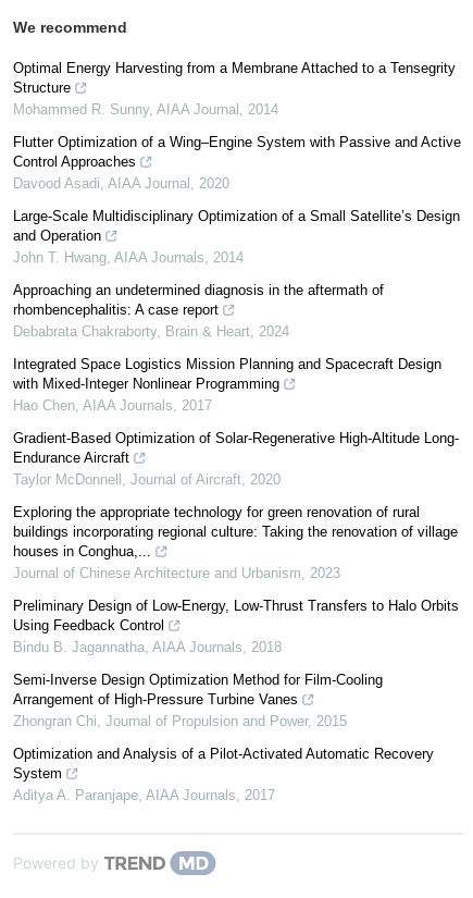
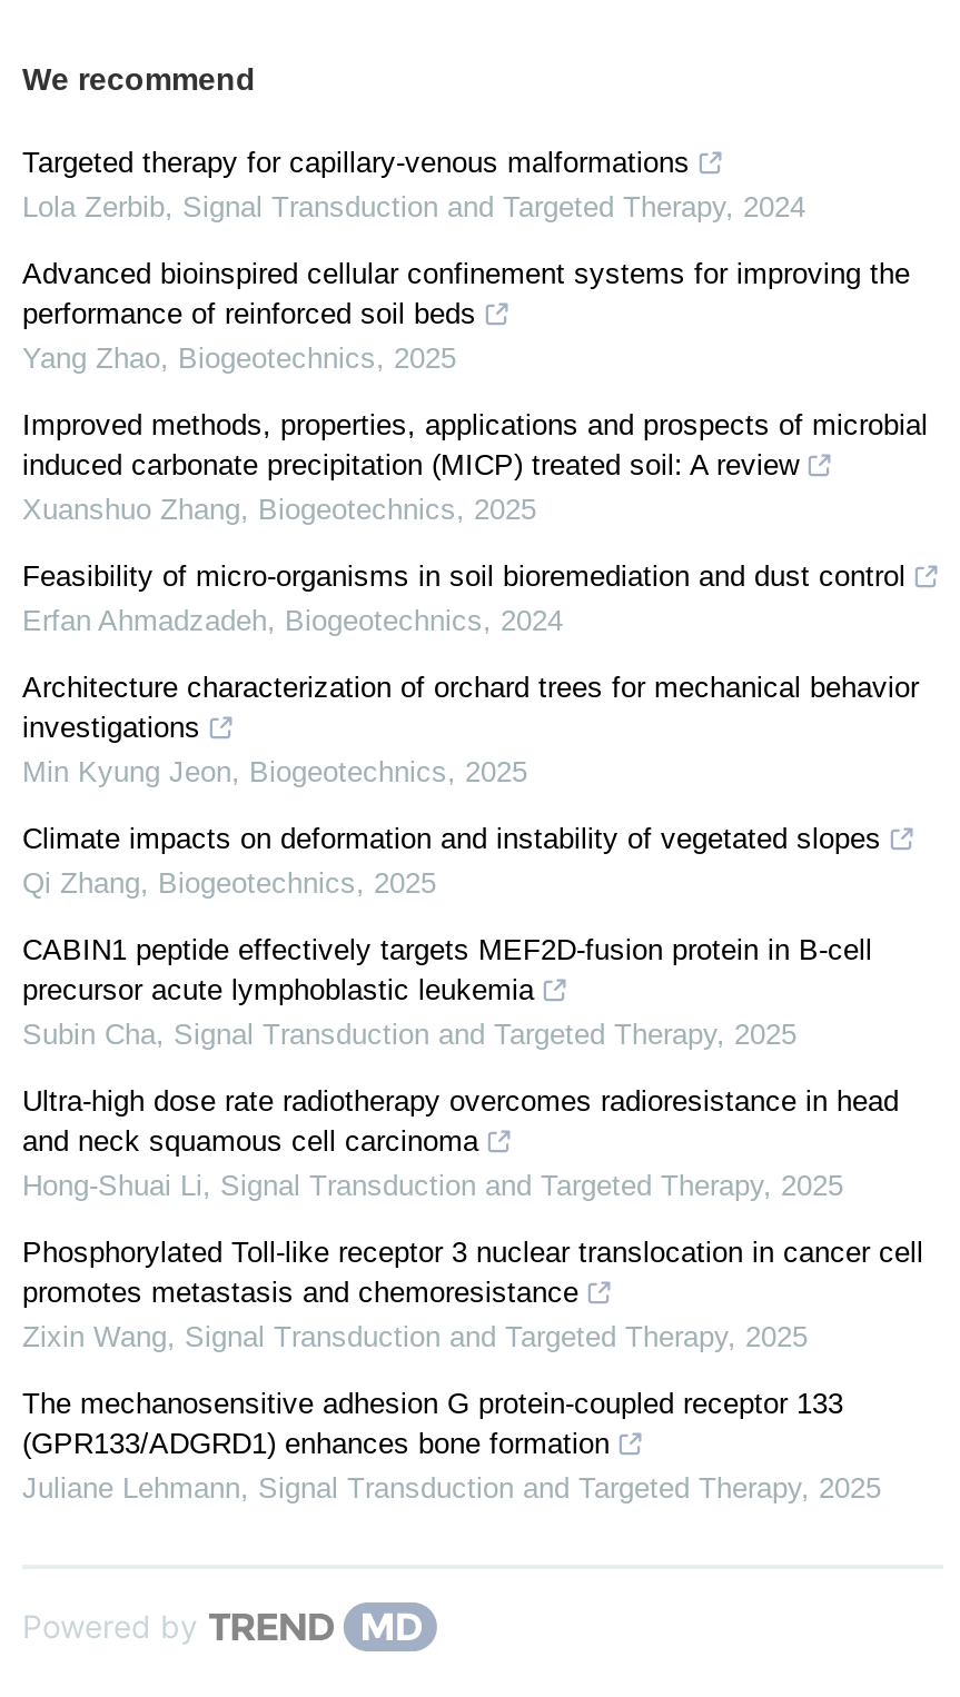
- Optimal Energy Harvesting from a Membrane Attached to a Tensegrity
- Structure
- Mohammed R. Sunny, AIAA Journal, 2014
+ Targeted therapy for capillary-venous malformations
+ Lola Zerbib, Signal Transduction and Targeted Therapy, 2024

- Flutter Optimization of a Wing–Engine System with Passive and Active
- Control Approaches
- Davood Asadi, AIAA Journal, 2020
+ Advanced bioinspired cellular confinement systems for improving the
+ performance of reinforced soil beds
+ Yang Zhao, Biogeotechnics, 2025

- Large-Scale Multidisciplinary Optimization of a Small Satellite’s Design
- and Operation
- John T. Hwang, AIAA Journals, 2014
+ Improved methods, properties, applications and prospects of microbial
+ induced carbonate precipitation (MICP) treated soil: A review
+ Xuanshuo Zhang, Biogeotechnics, 2025

- Approaching an undetermined diagnosis in the aftermath of
- rhombencephalitis: A case report
- Debabrata Chakraborty, Brain & Heart, 2024
+ Feasibility of micro-organisms in soil bioremediation and dust control
+ Erfan Ahmadzadeh, Biogeotechnics, 2024

- Integrated Space Logistics Mission Planning and Spacecraft Design
- with Mixed-Integer Nonlinear Programming
- Hao Chen, AIAA Journals, 2017
+ Architecture characterization of orchard trees for mechanical behavior
+ investigations
+ Min Kyung Jeon, Biogeotechnics, 2025

- Gradient-Based Optimization of Solar-Regenerative High-Altitude Long-
- Endurance Aircraft
- Taylor McDonnell, Journal of Aircraft, 2020
+ Climate impacts on deformation and instability of vegetated slopes
+ Qi Zhang, Biogeotechnics, 2025

- Exploring the appropriate technology for green renovation of rural
- buildings incorporating regional culture: Taking the renovation of village
- houses in Conghua,...
- Journal of Chinese Architecture and Urbanism, 2023
+ CABIN1 peptide effectively targets MEF2D-fusion protein in B-cell
+ precursor acute lymphoblastic leukemia
+ Subin Cha, Signal Transduction and Targeted Therapy, 2025

- Preliminary Design of Low-Energy, Low-Thrust Transfers to Halo Orbits
- Using Feedback Control
- Bindu B. Jagannatha, AIAA Journals, 2018
+ Ultra-high dose rate radiotherapy overcomes radioresistance in head
+ and neck squamous cell carcinoma
+ Hong-Shuai Li, Signal Transduction and Targeted Therapy, 2025

- Semi-Inverse Design Optimization Method for Film-Cooling
- Arrangement of High-Pressure Turbine Vanes
- Zhongran Chi, Journal of Propulsion and Power, 2015
+ Phosphorylated Toll-like receptor 3 nuclear translocation in cancer cell
+ promotes metastasis and chemoresistance
+ Zixin Wang, Signal Transduction and Targeted Therapy, 2025

- Optimization and Analysis of a Pilot-Activated Automatic Recovery
- System
- Aditya A. Paranjape, AIAA Journals, 2017
+ The mechanosensitive adhesion G protein-coupled receptor 133
+ (GPR133/ADGRD1) enhances bone formation
+ Juliane Lehmann, Signal Transduction and Targeted Therapy, 2025
